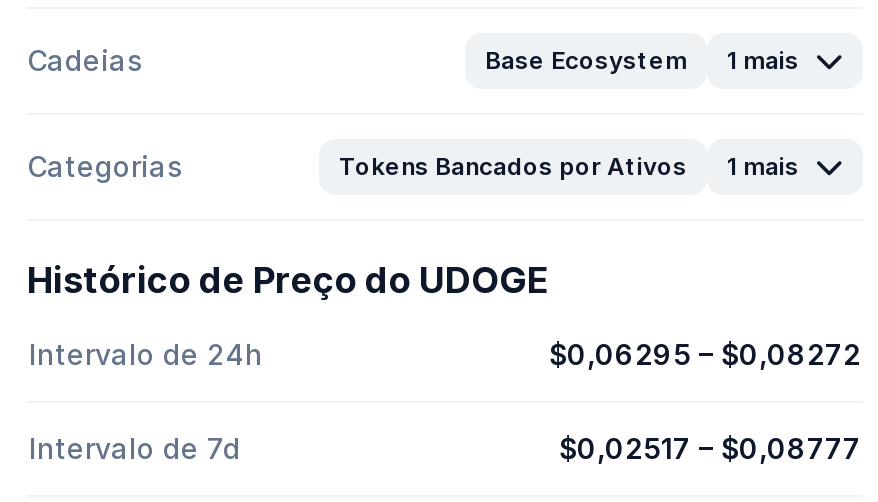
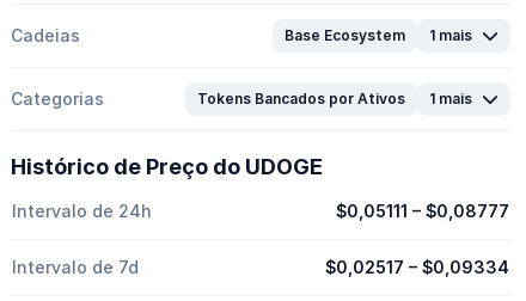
- $0,06295 – $0,08272
+ $0,05111 – $0,08777

- $0,02517 – $0,08777
+ $0,02517 – $0,09334
